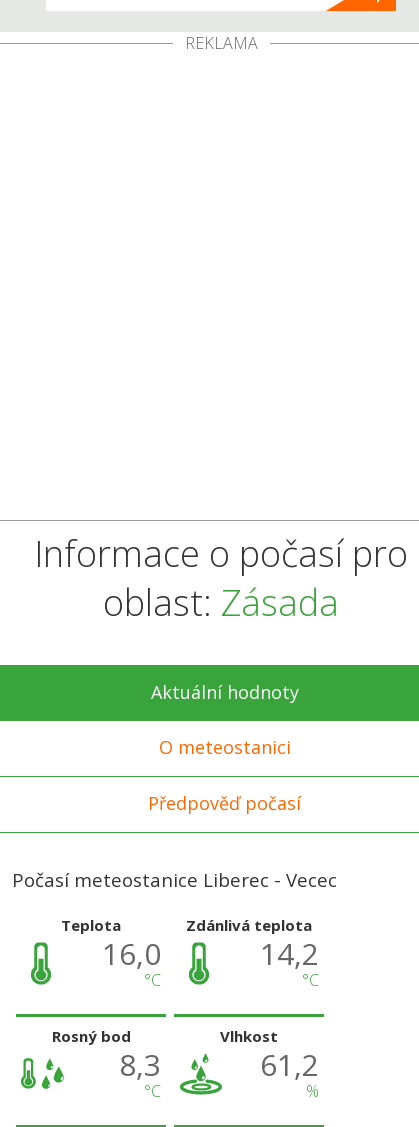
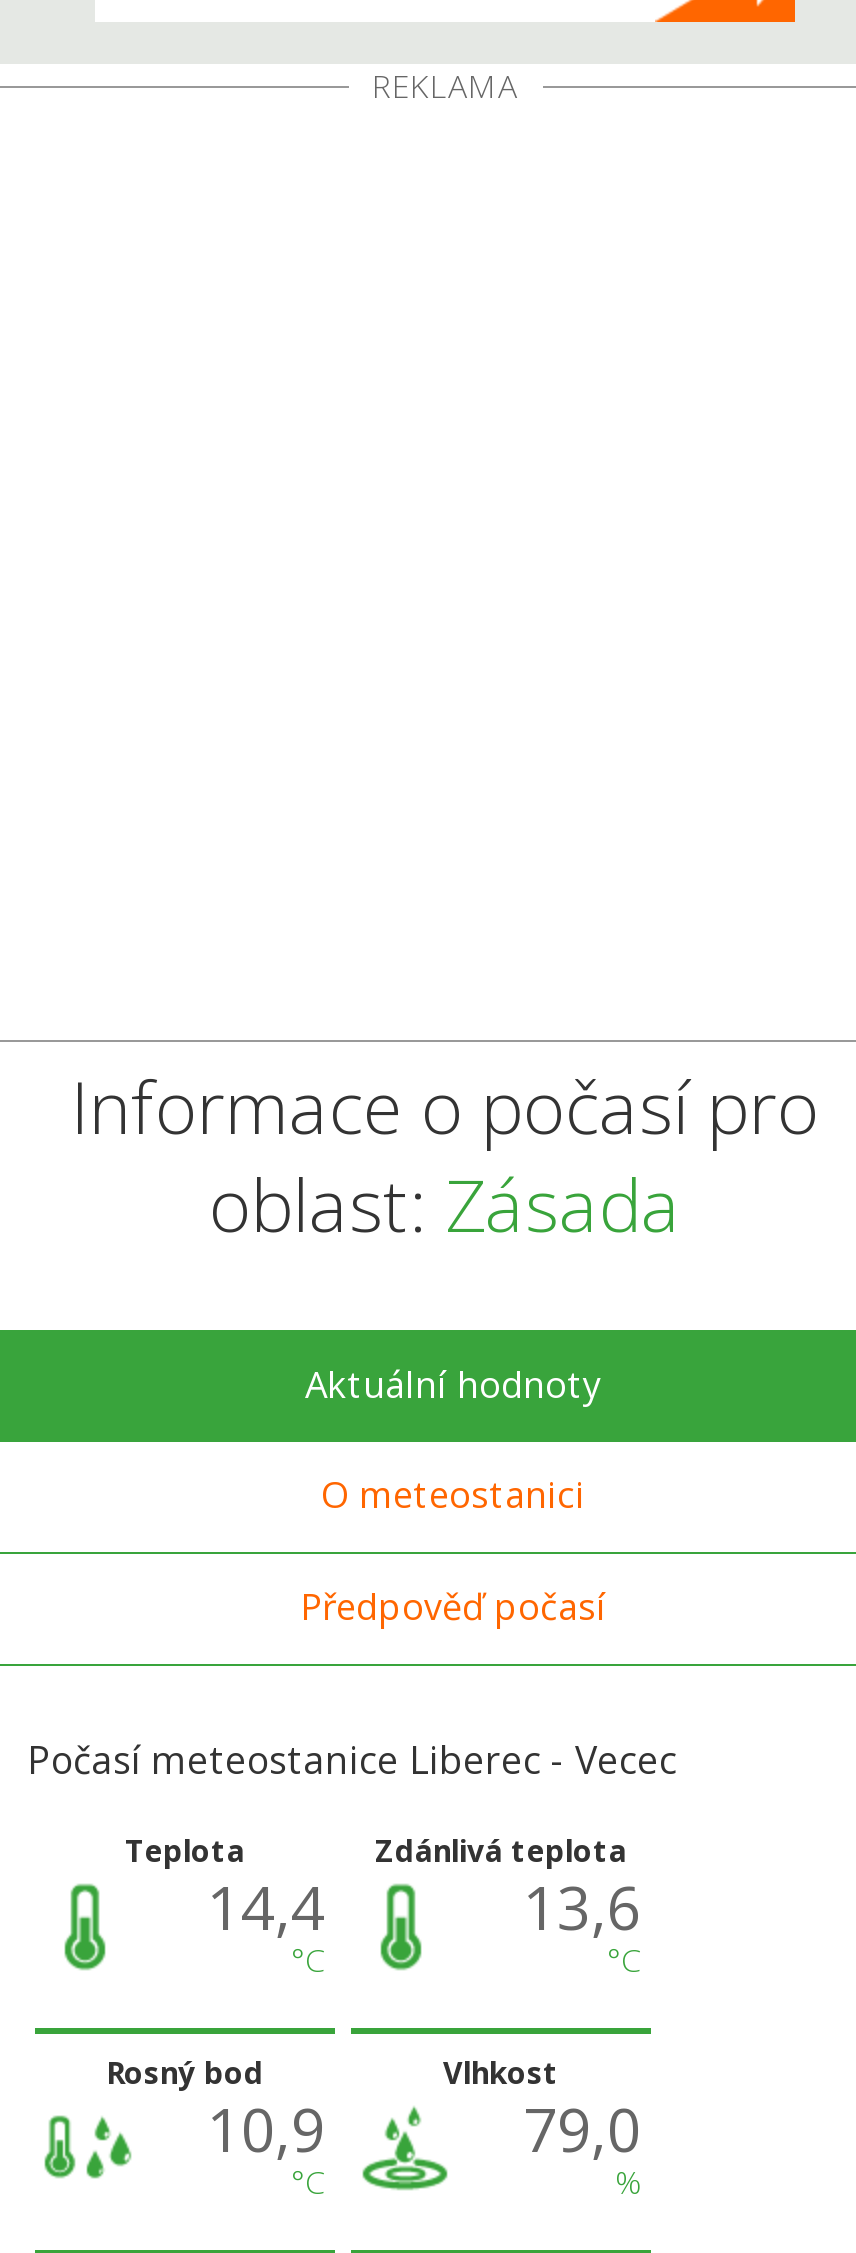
- 16,0
+ 14,4

- 14,2
+ 13,6

- 8,3
+ 10,9

- 61,2
+ 79,0
